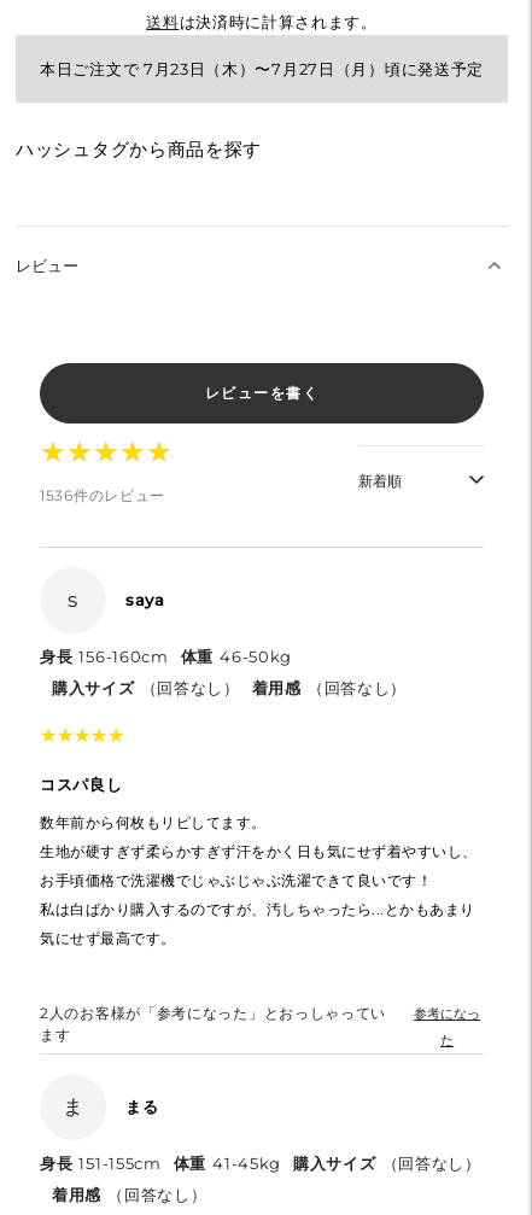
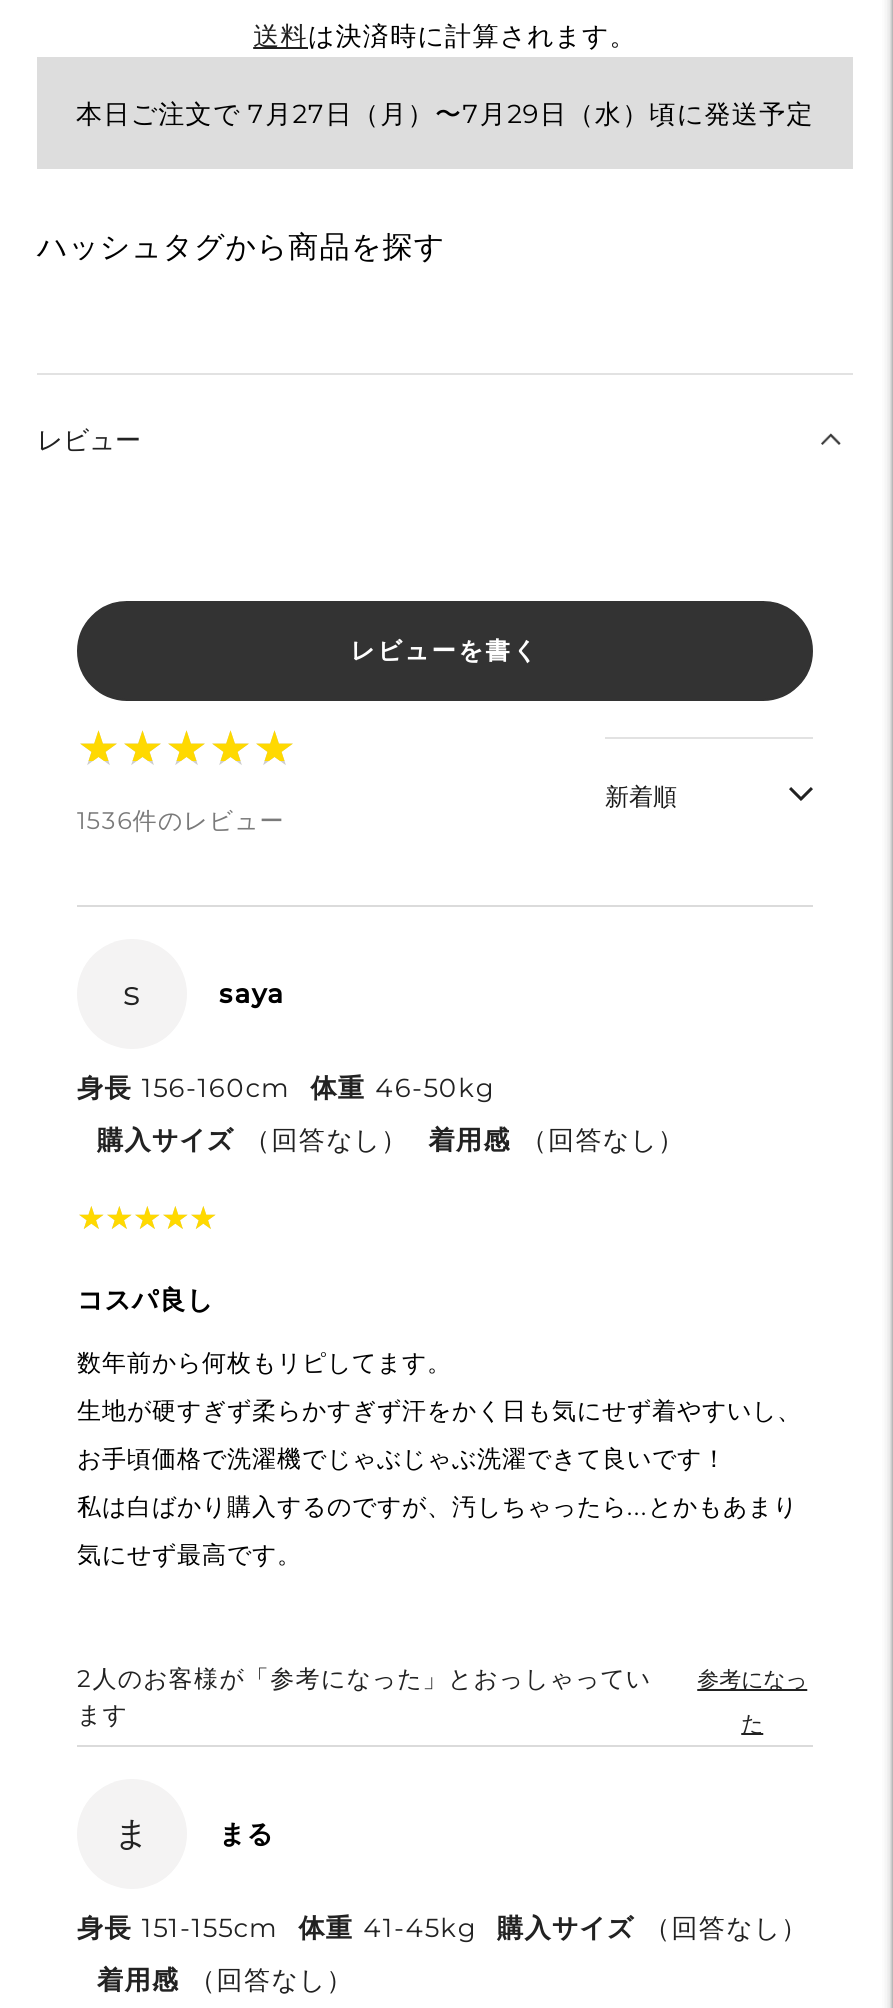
- 本日ご注文で 7月23日（木）〜7月27日（月）頃に発送予定
+ 本日ご注文で 7月27日（月）〜7月29日（水）頃に発送予定
